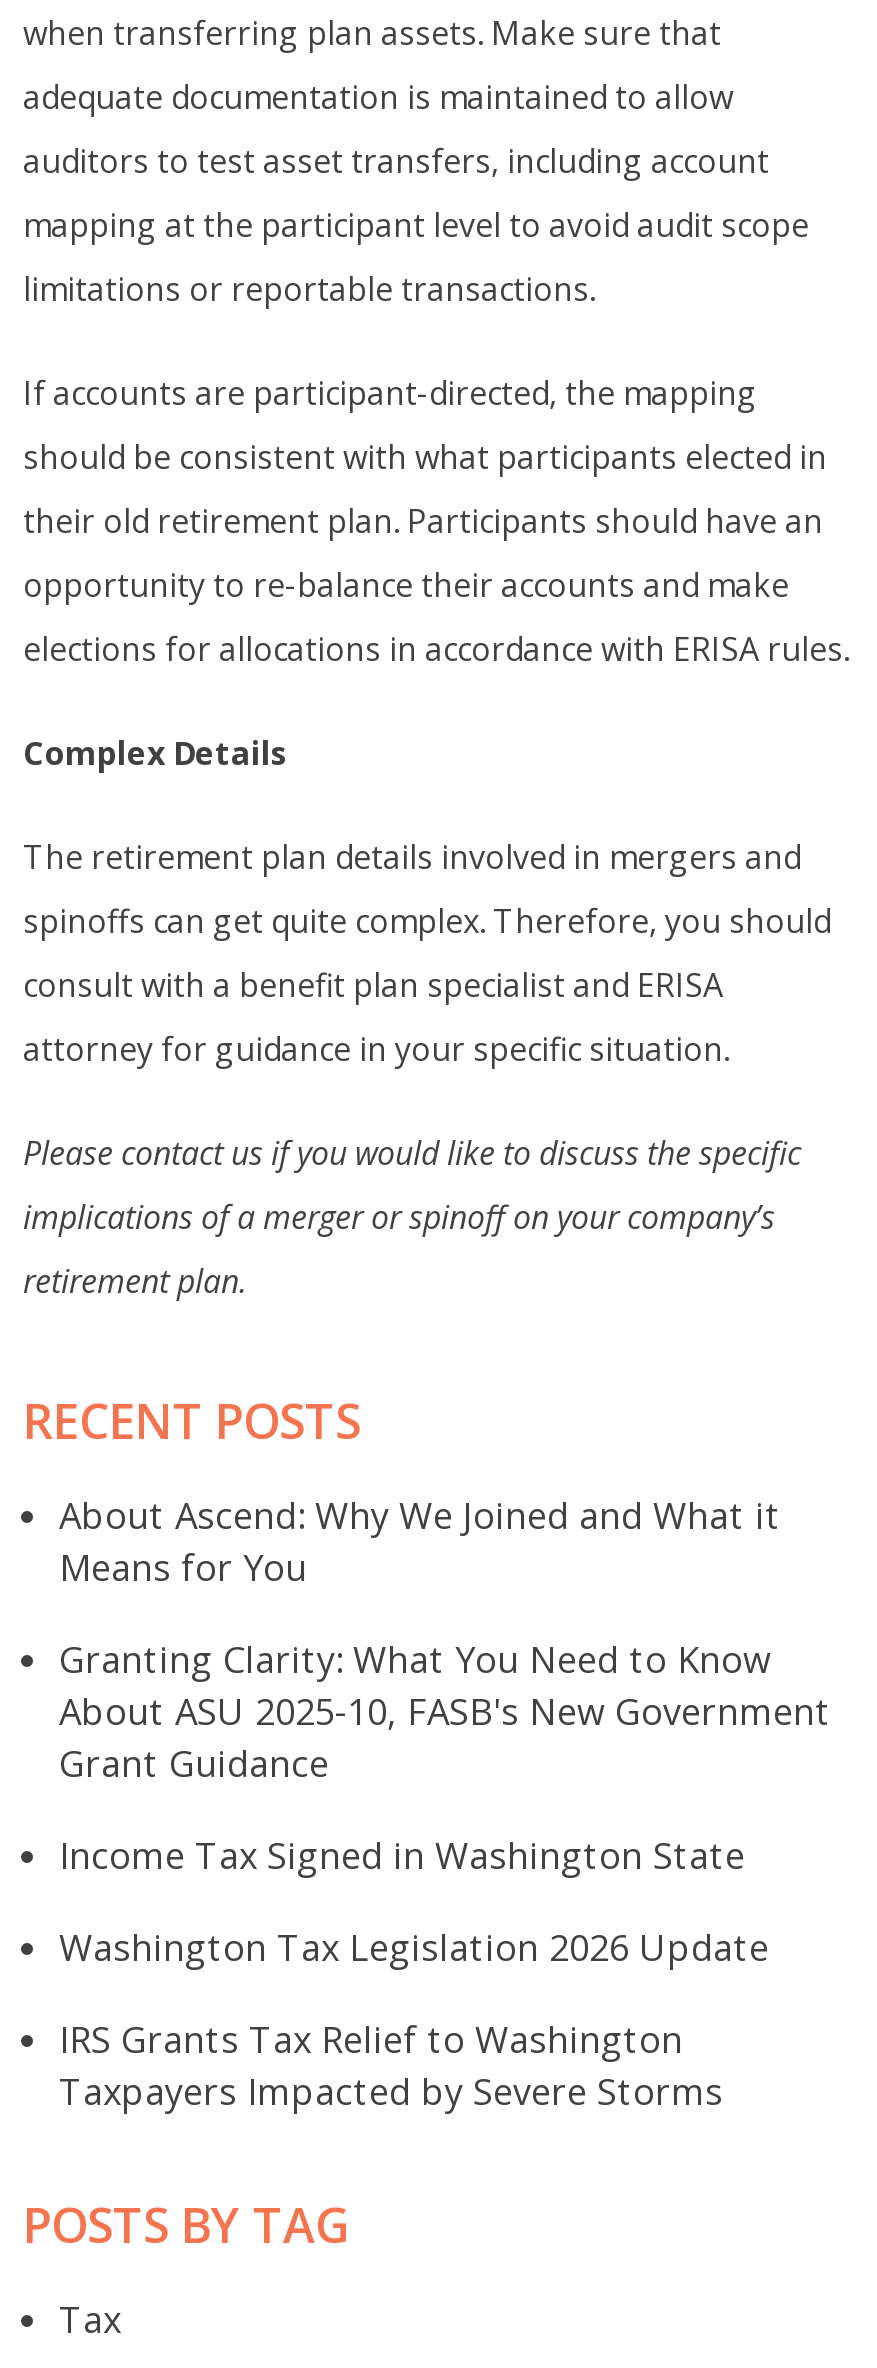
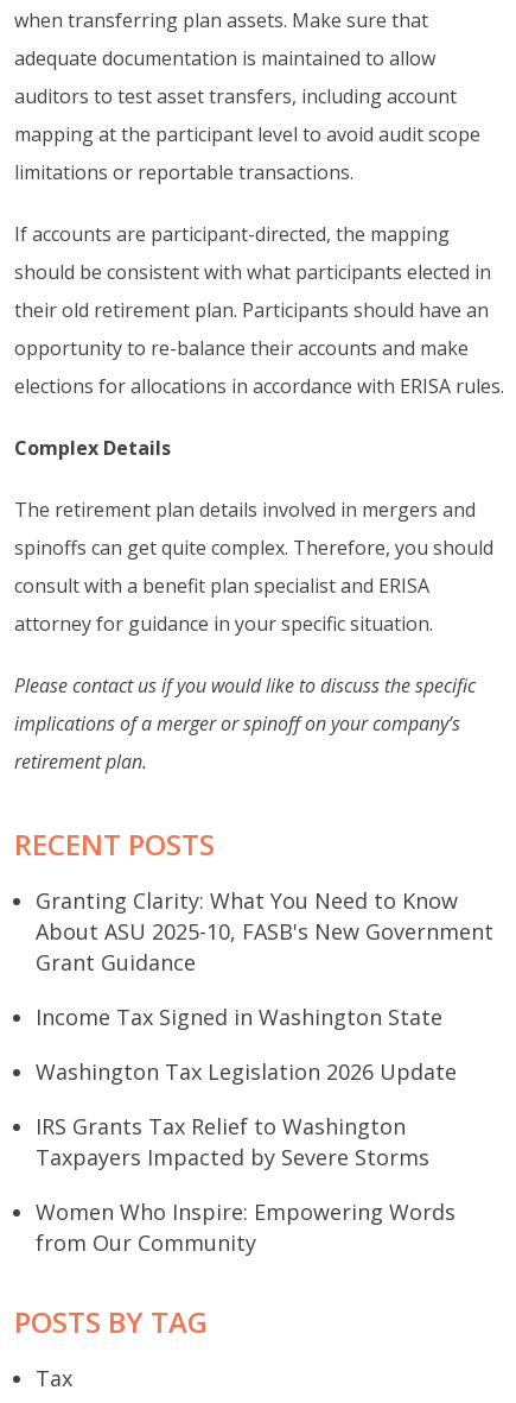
- About Ascend: Why We Joined and What it
- Means for You

moved up: Granting Clarity: What You Need to Know | About ASU 2025-10, FASB's New Government | Grant Guidance | Income Tax Signed in Washington State | Washington Tax Legislation 2026 Update | IRS Grants Tax Relief to Washington | Taxpayers Impacted by Severe Storms

+ Women Who Inspire: Empowering Words
+ from Our Community
